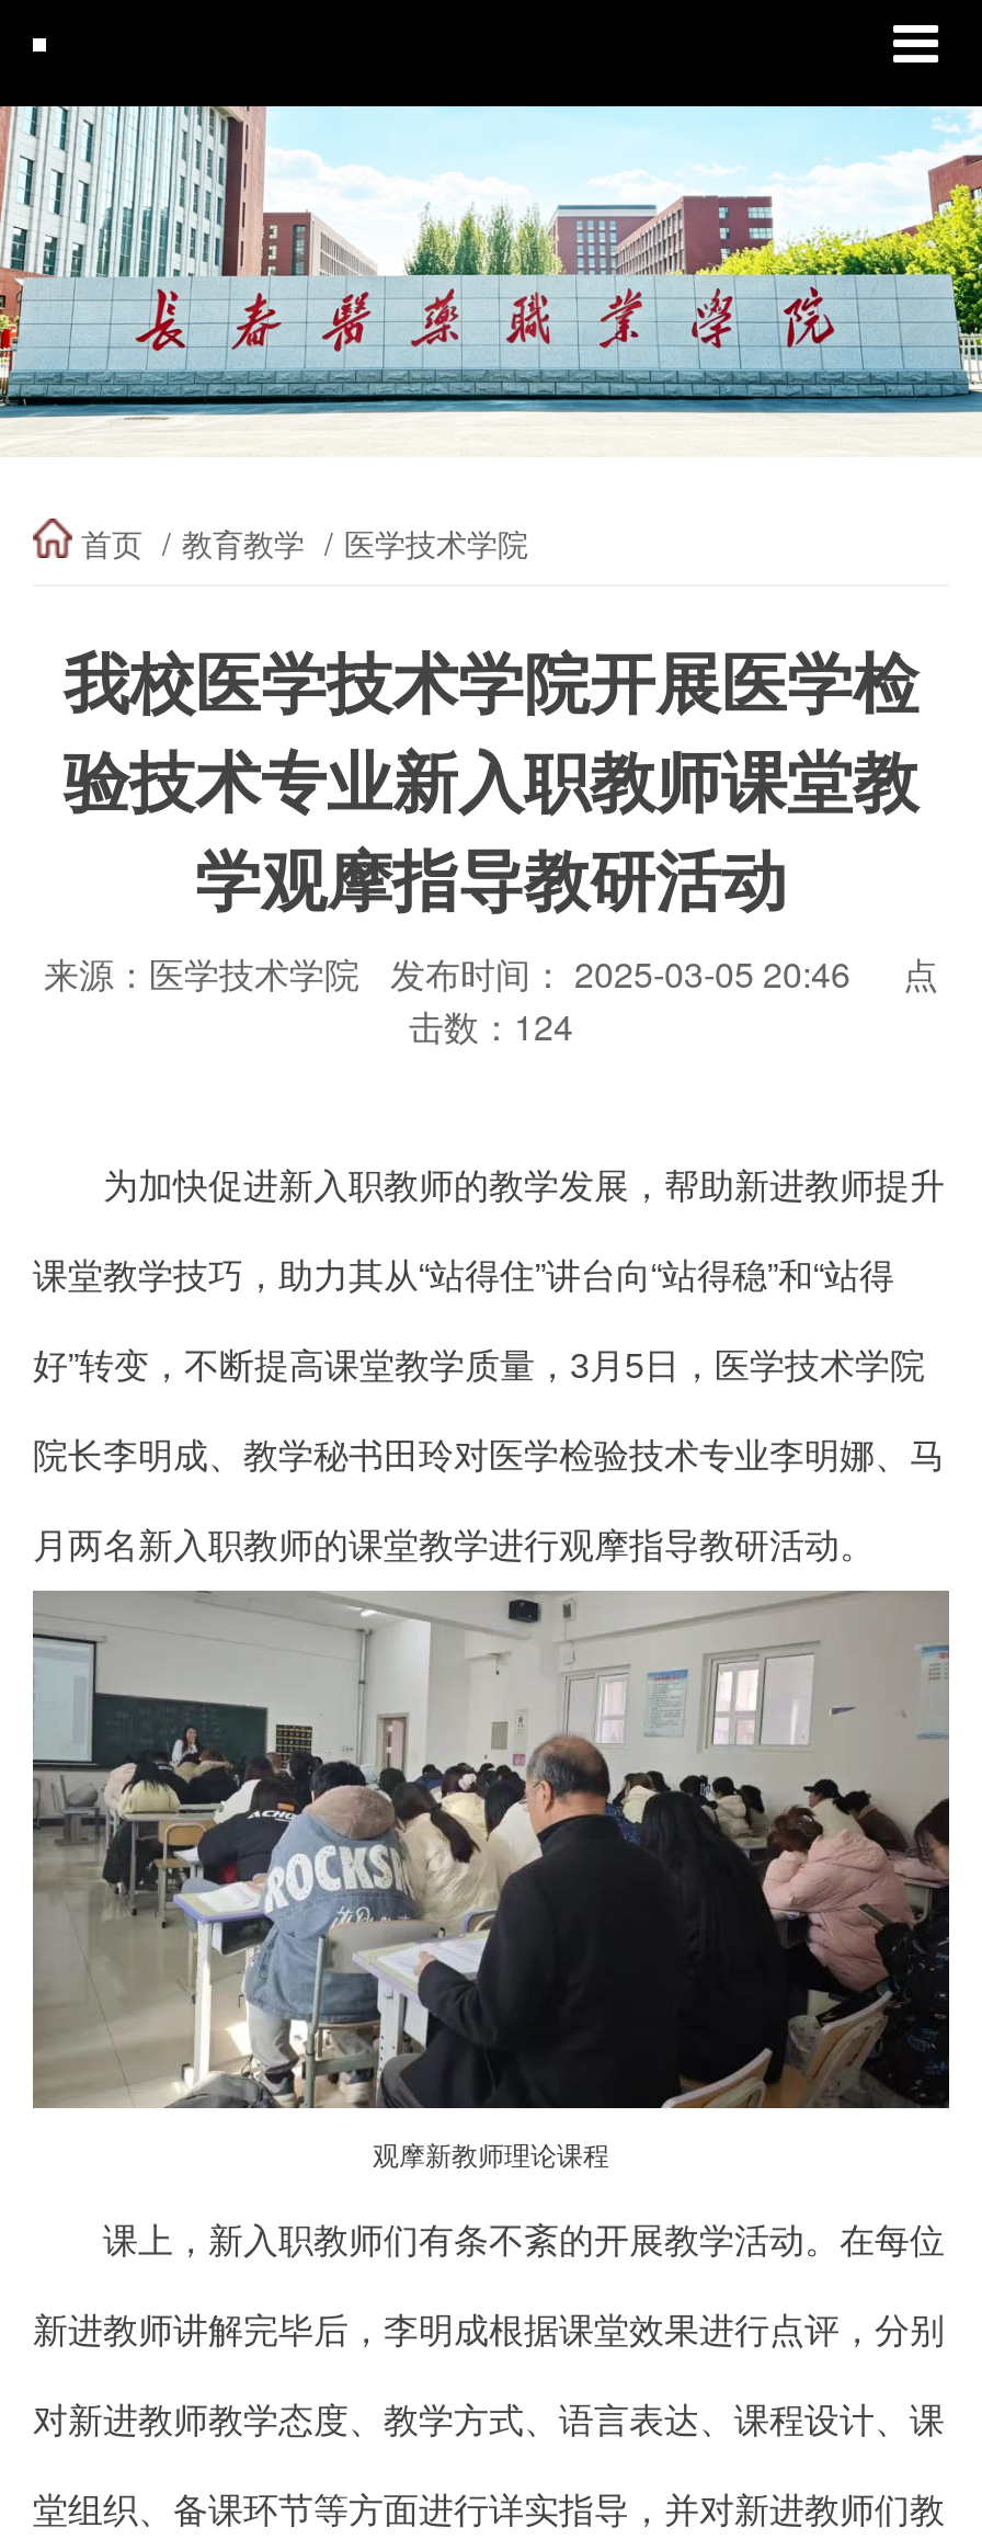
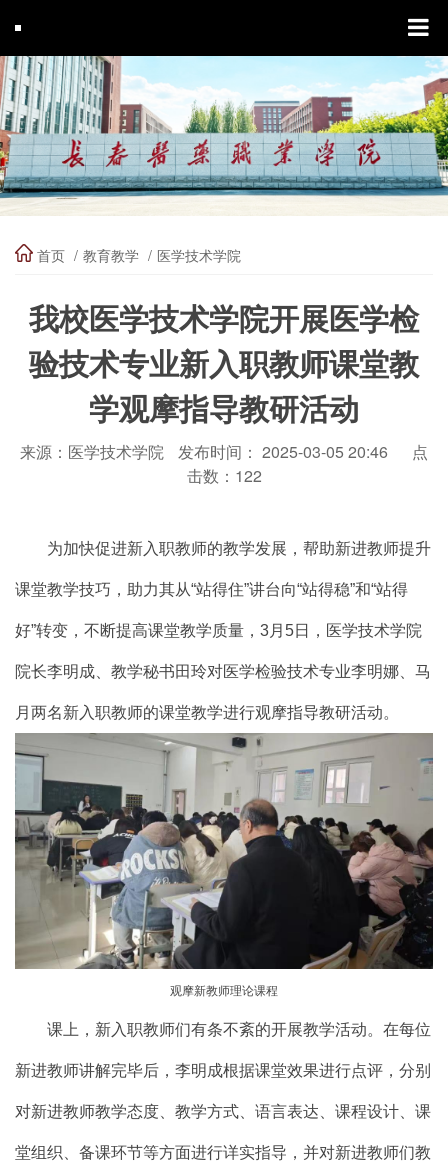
- 击数：124
+ 击数：122
